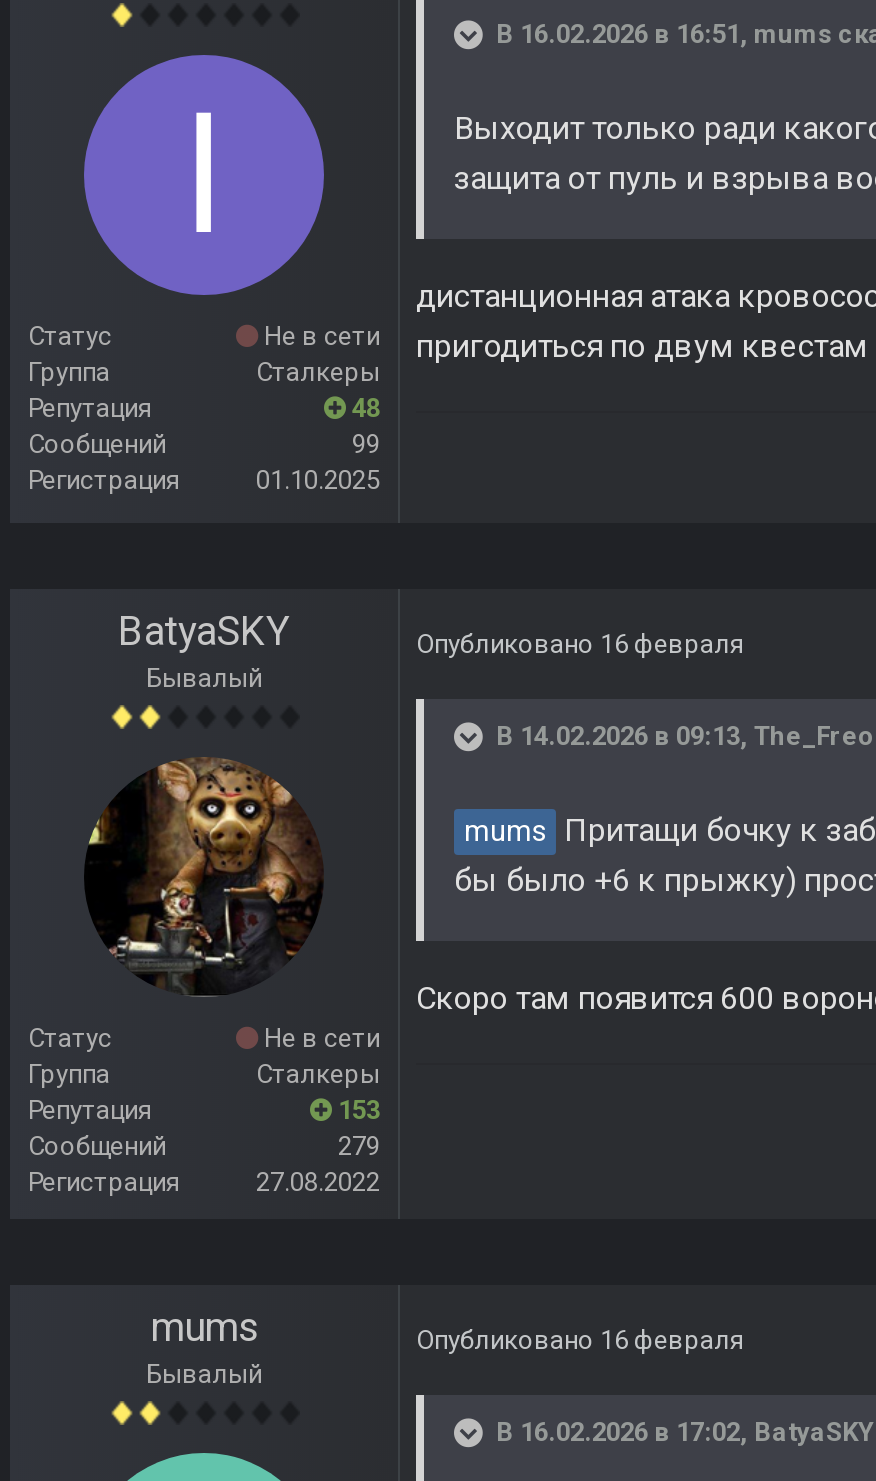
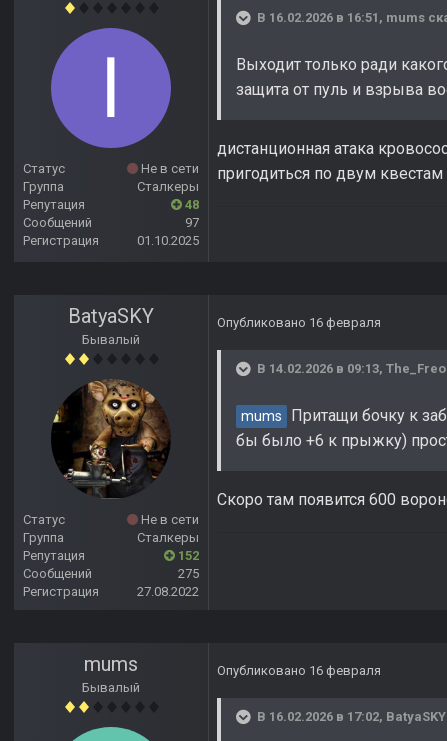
- 99
+ 97

- 153
+ 152

- 279
+ 275
